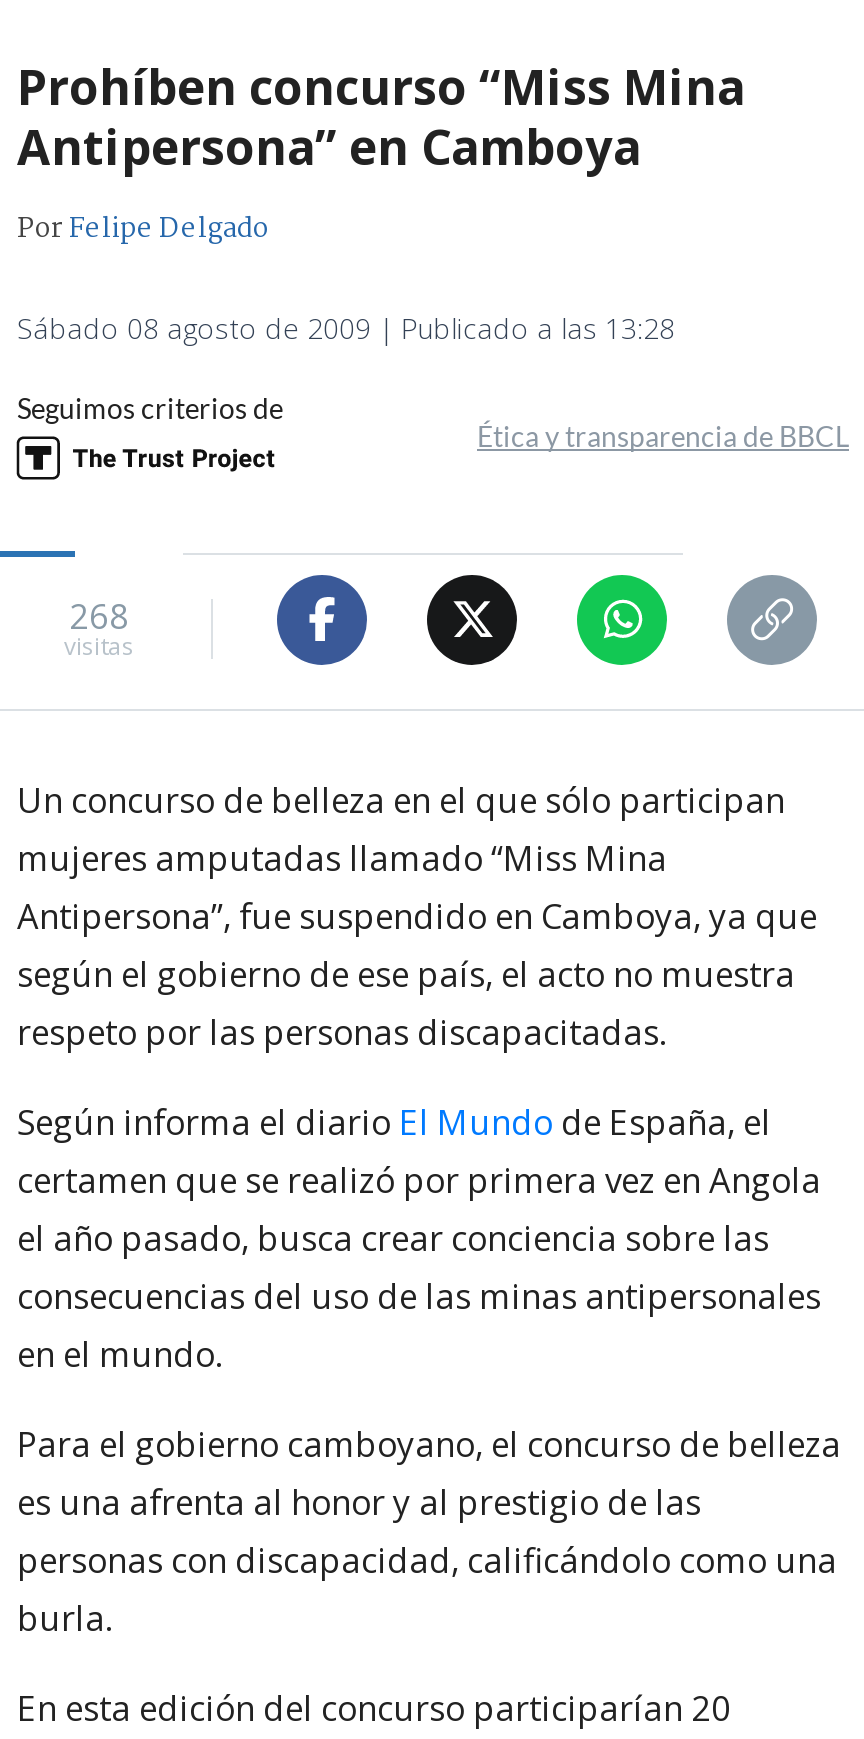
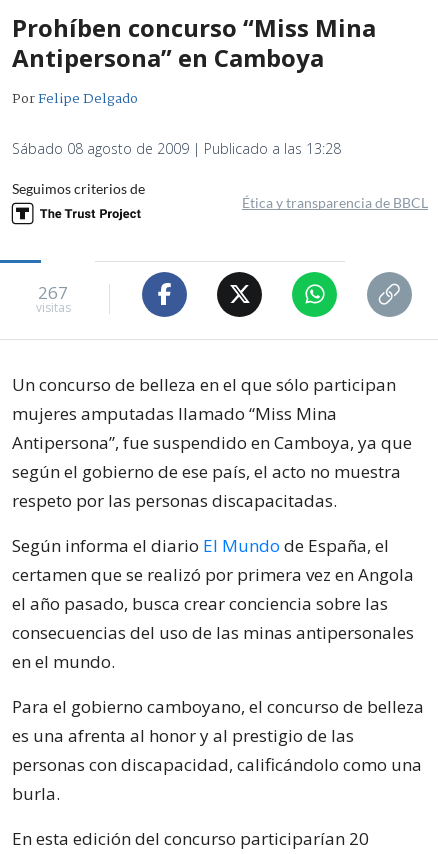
- 268
+ 267
